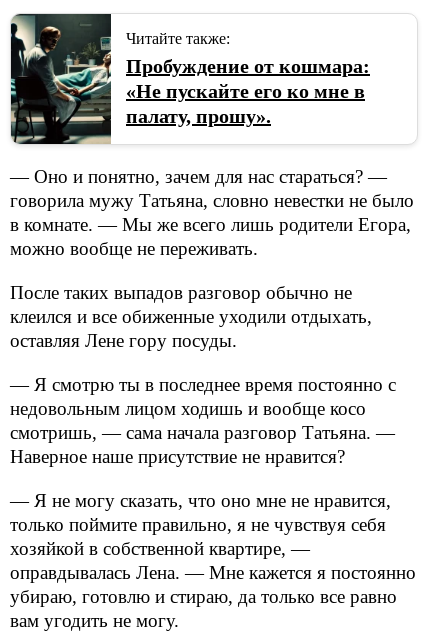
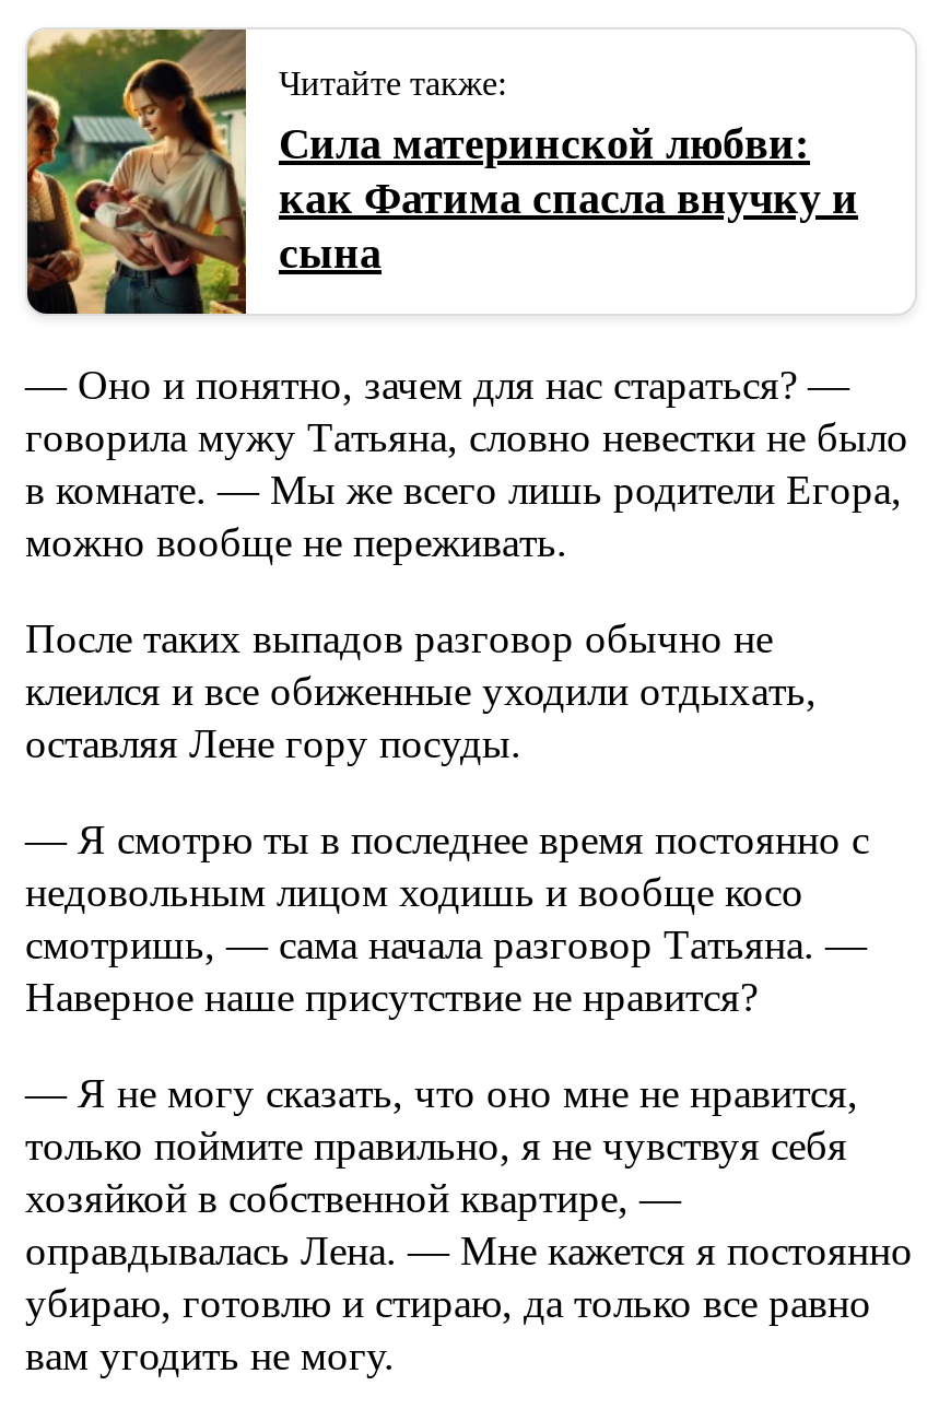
- [image]
- Пробуждение от кошмара:
- «Не пускайте его ко мне в
- палату, прошу».
+ [image]
+ Сила материнской любви:
+ как Фатима спасла внучку и
+ сына
